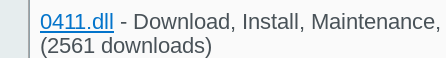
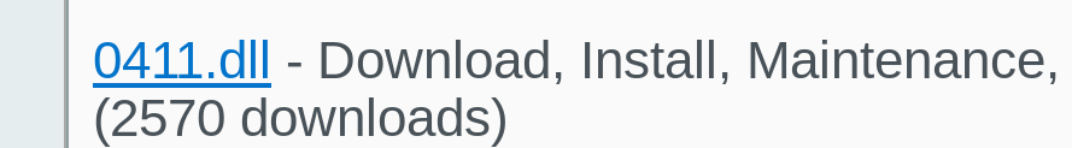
- (2561 downloads)
+ (2570 downloads)
